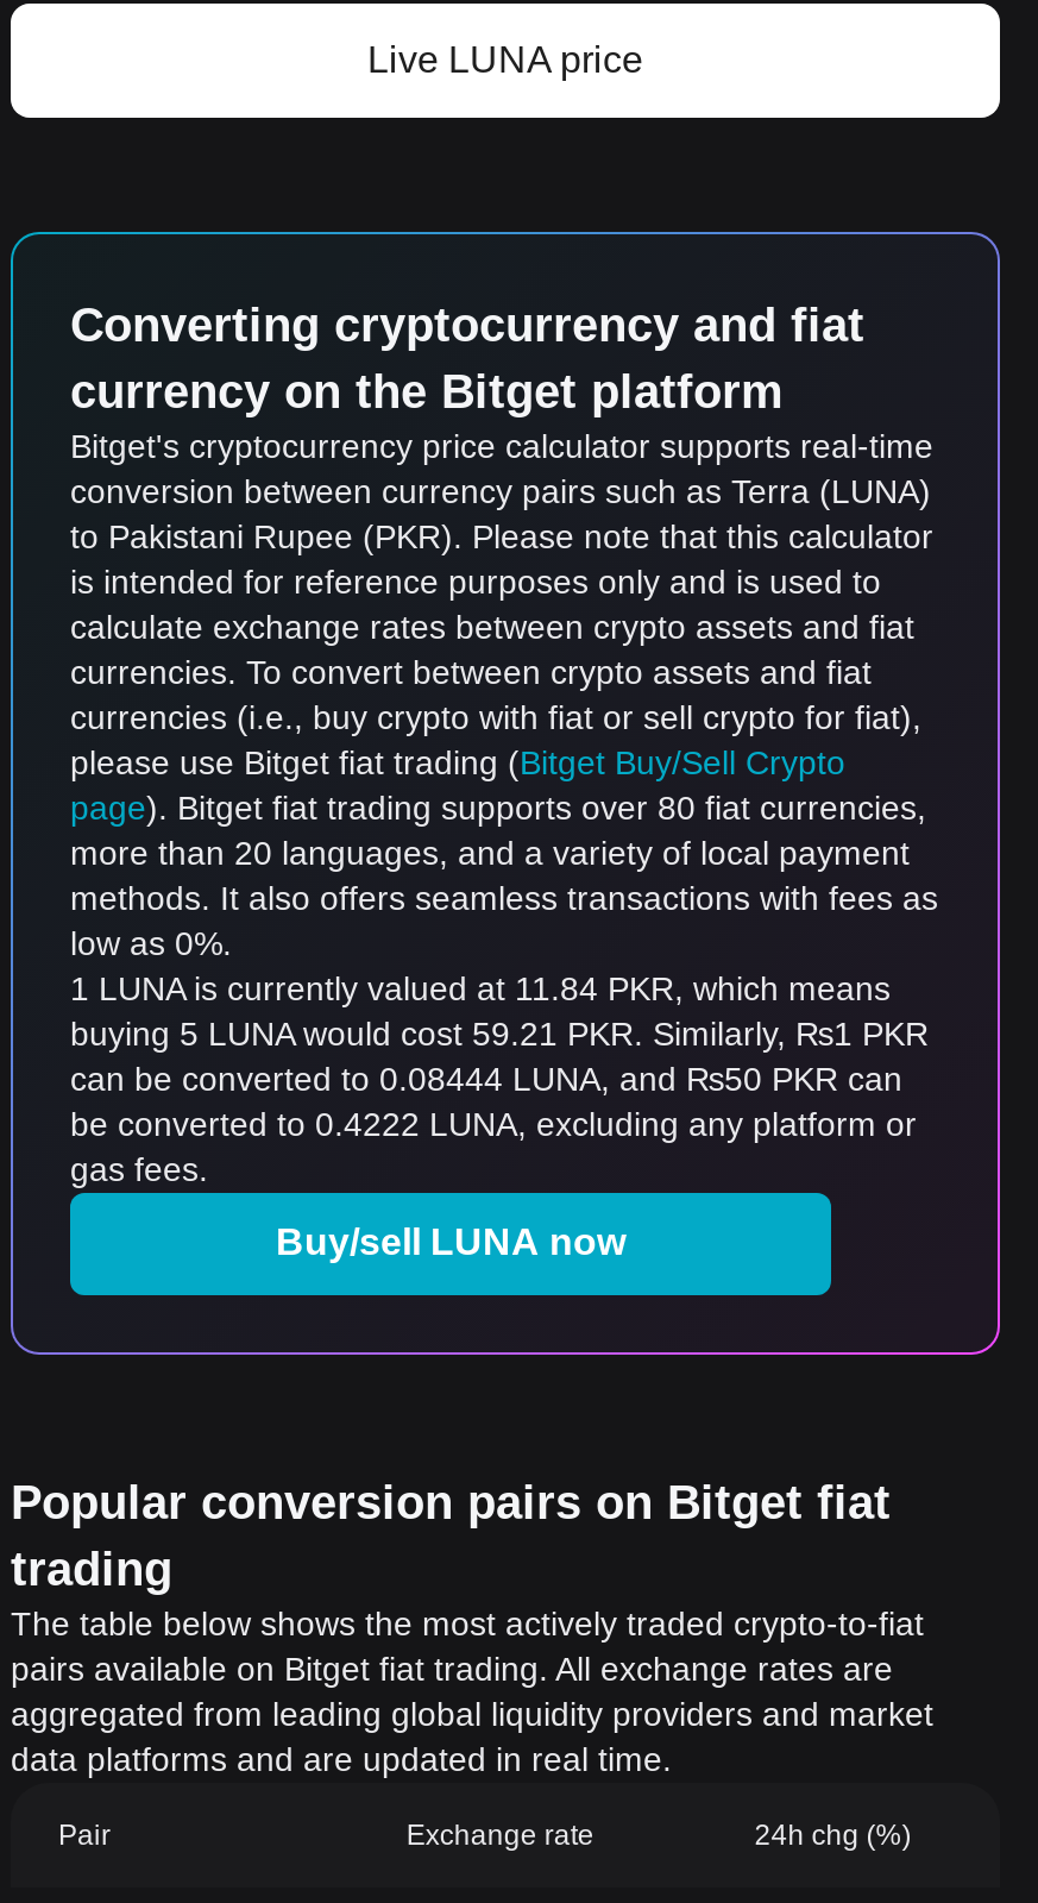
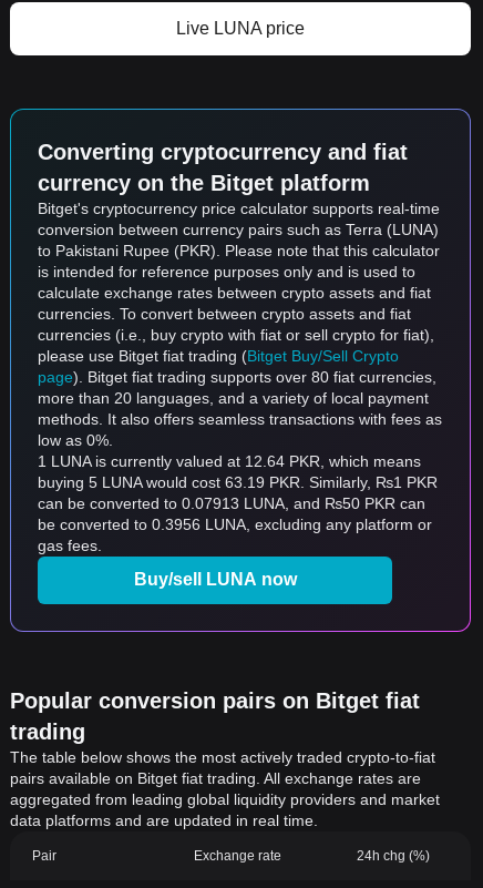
- 1 LUNA is currently valued at 11.84 PKR, which means
+ 1 LUNA is currently valued at 12.64 PKR, which means

- buying 5 LUNA would cost 59.21 PKR. Similarly, ₨1 PKR
+ buying 5 LUNA would cost 63.19 PKR. Similarly, ₨1 PKR

- can be converted to 0.08444 LUNA, and ₨50 PKR can
+ can be converted to 0.07913 LUNA, and ₨50 PKR can

- be converted to 0.4222 LUNA, excluding any platform or
+ be converted to 0.3956 LUNA, excluding any platform or
